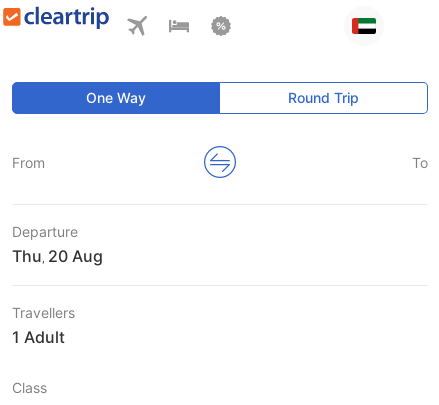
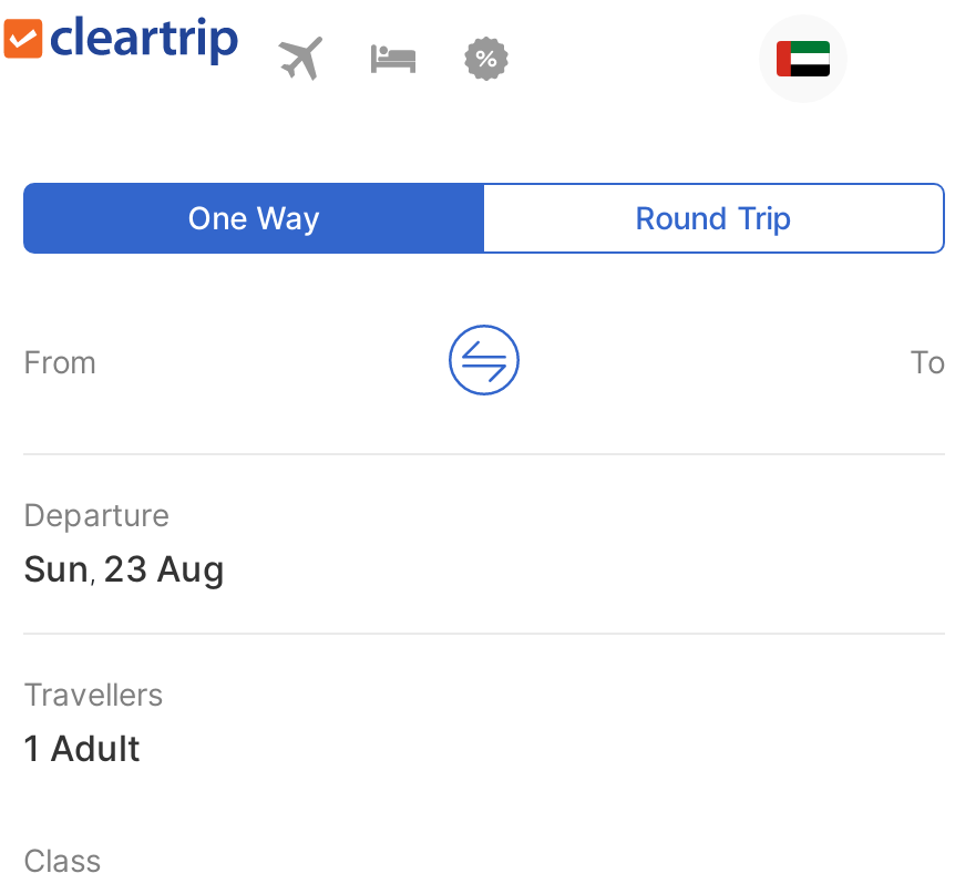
- Thu,
+ Sun,
